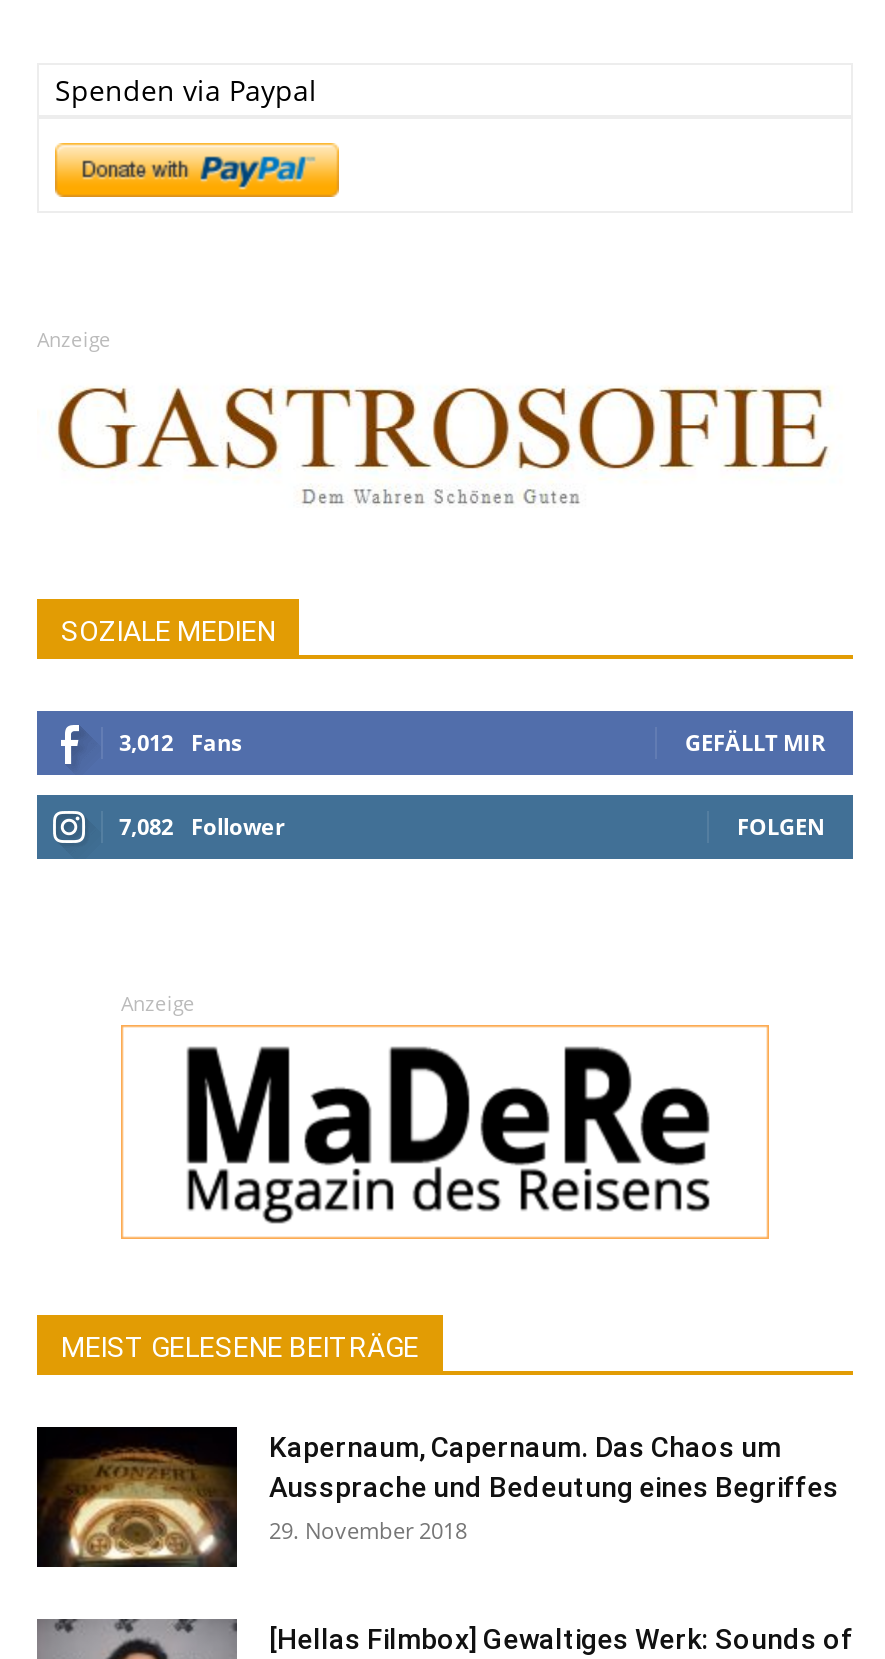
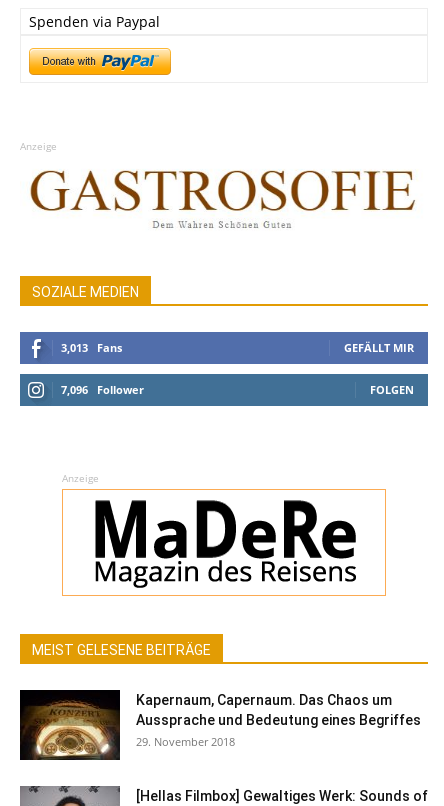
- 3,012 Fans
+ 3,013 Fans

- 7,082 Follower
+ 7,096 Follower
